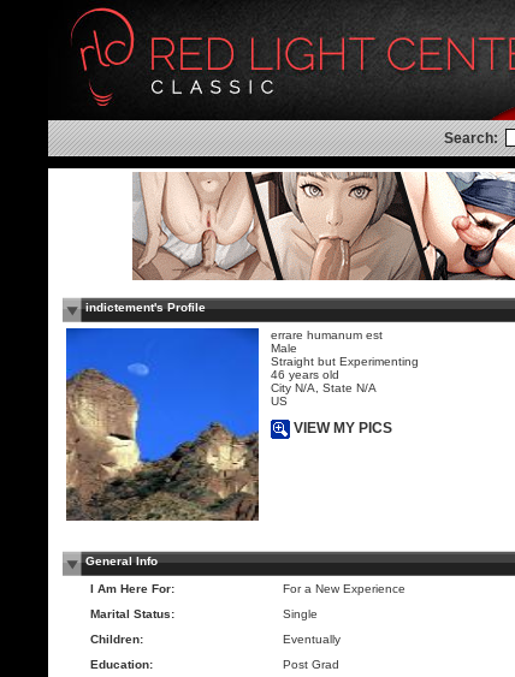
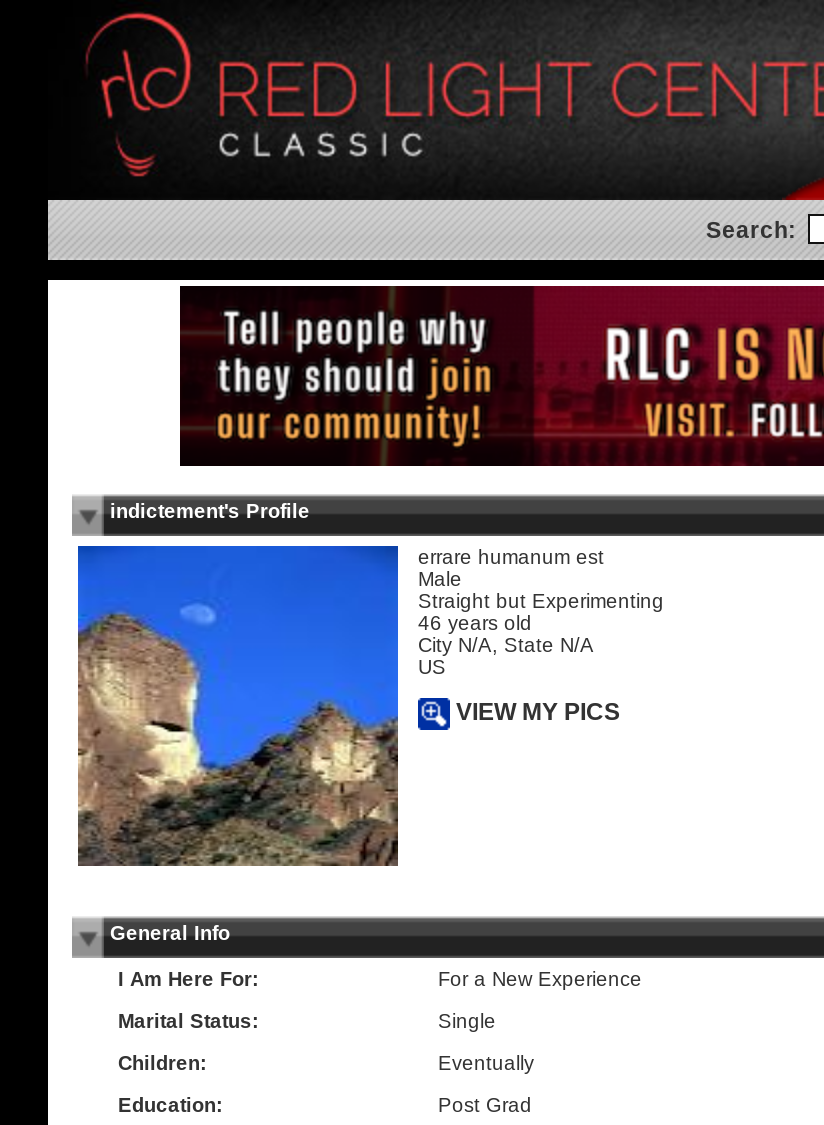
- [image]
+ [image]
